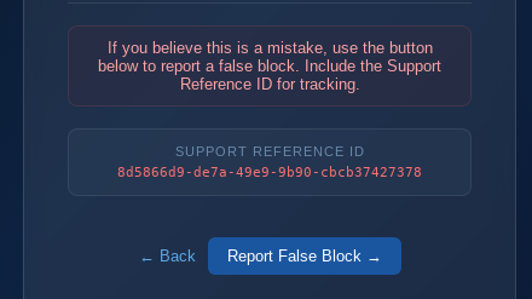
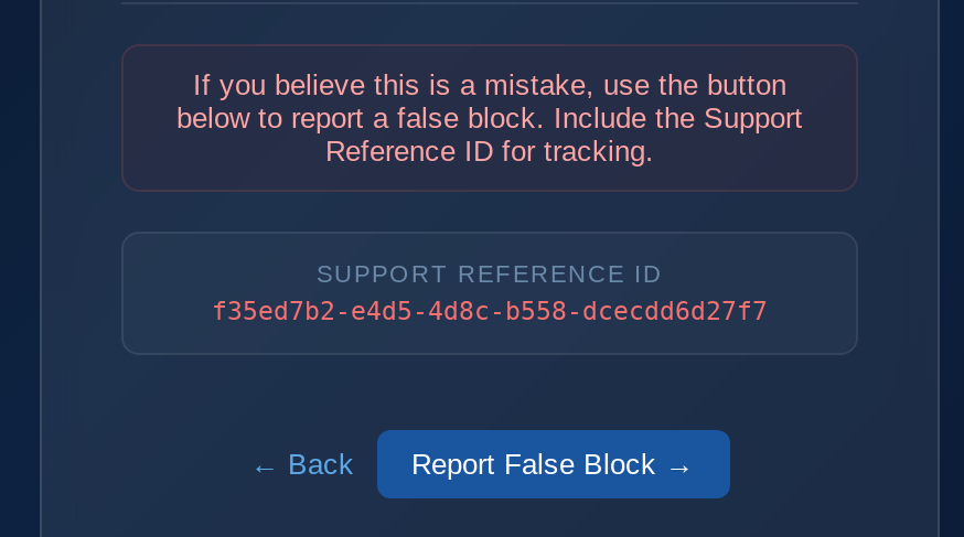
- 8d5866d9-de7a-49e9-9b90-cbcb37427378
+ f35ed7b2-e4d5-4d8c-b558-dcecdd6d27f7
